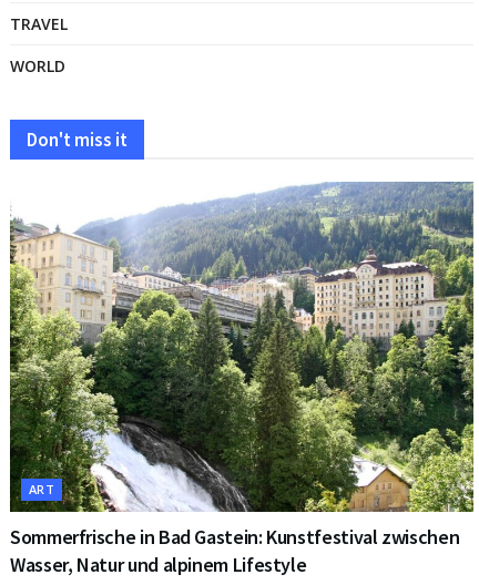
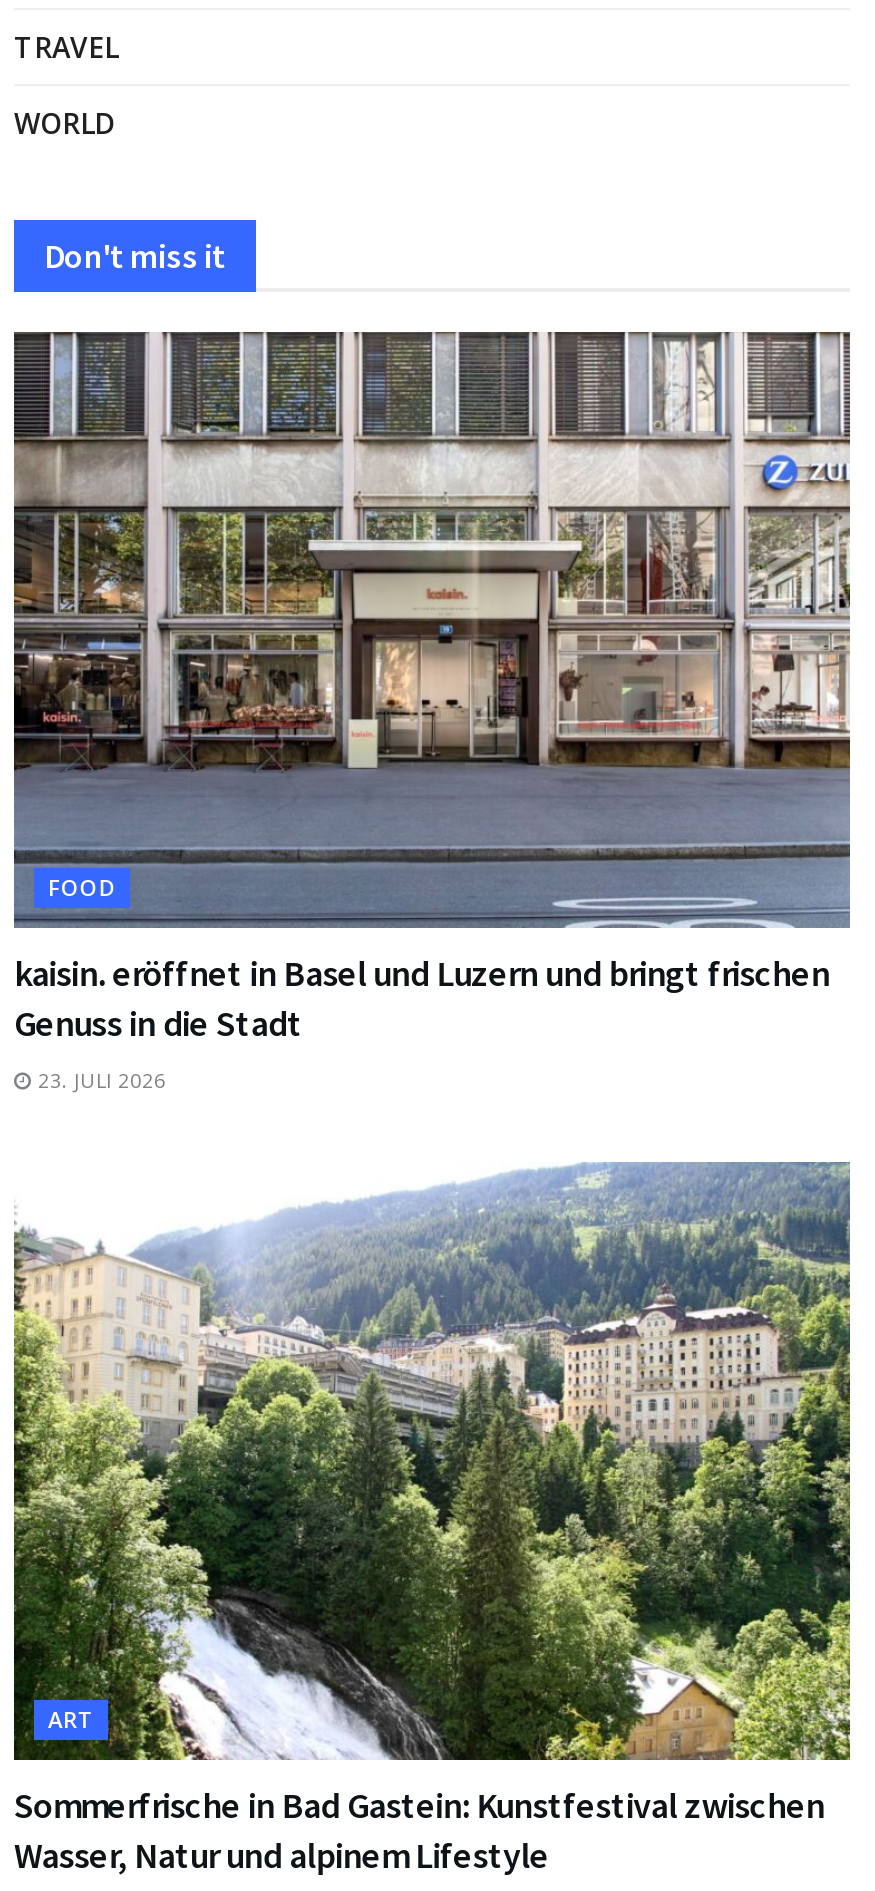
+ [image]
+ FOOD
+ kaisin. eröffnet in Basel und Luzern und bringt frischen
+ Genuss in die Stadt
+ 23. JULI 2026
